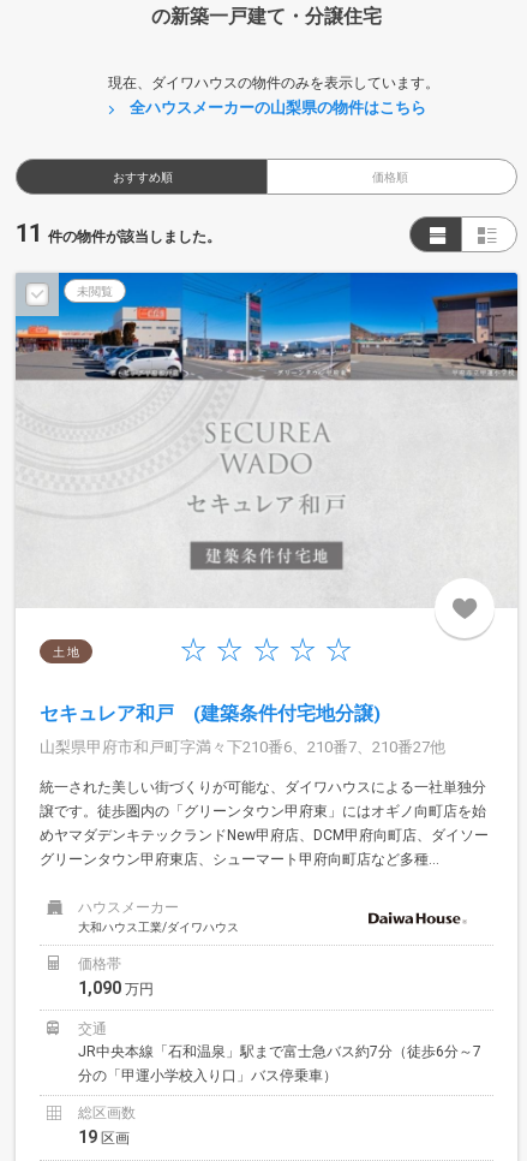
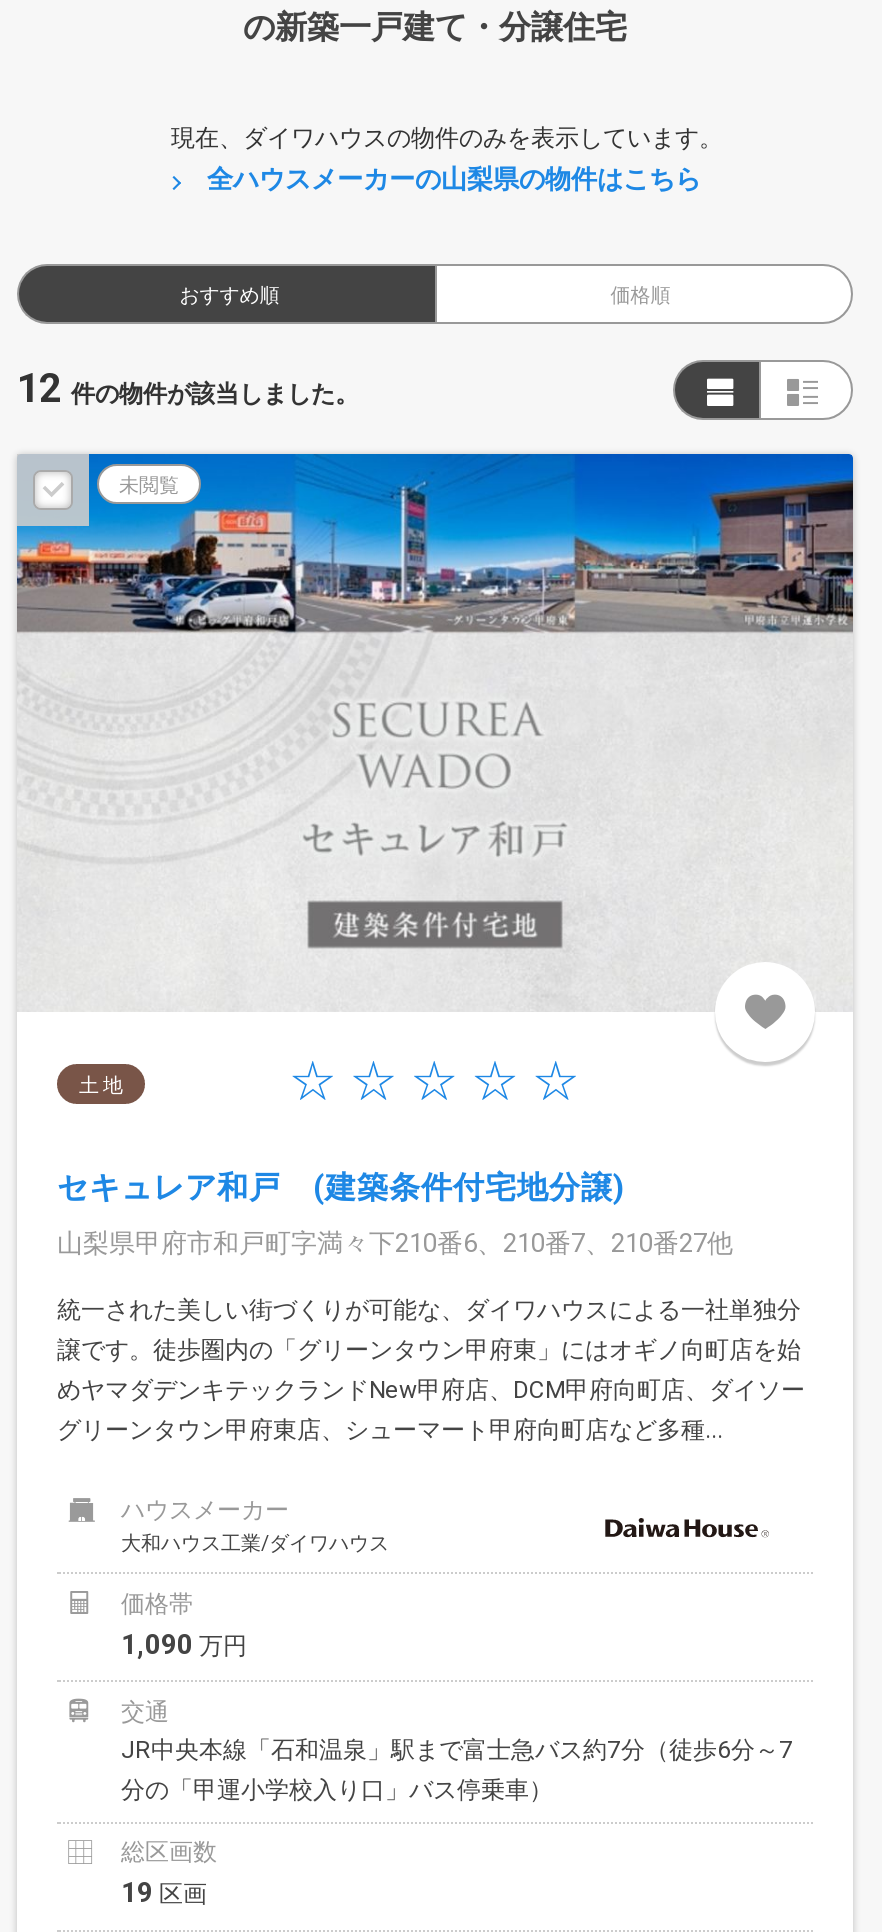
- 11件の物件が該当しました。
+ 12件の物件が該当しました。
